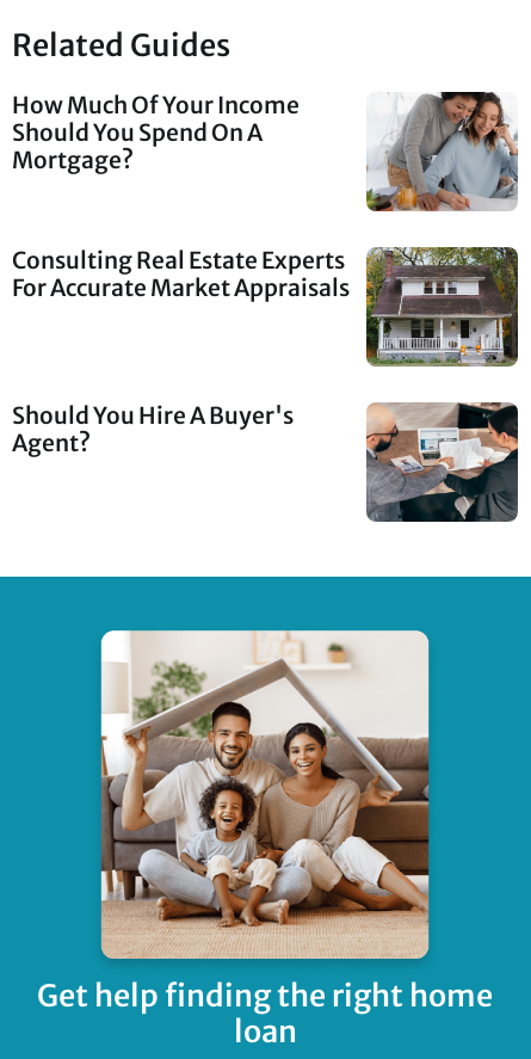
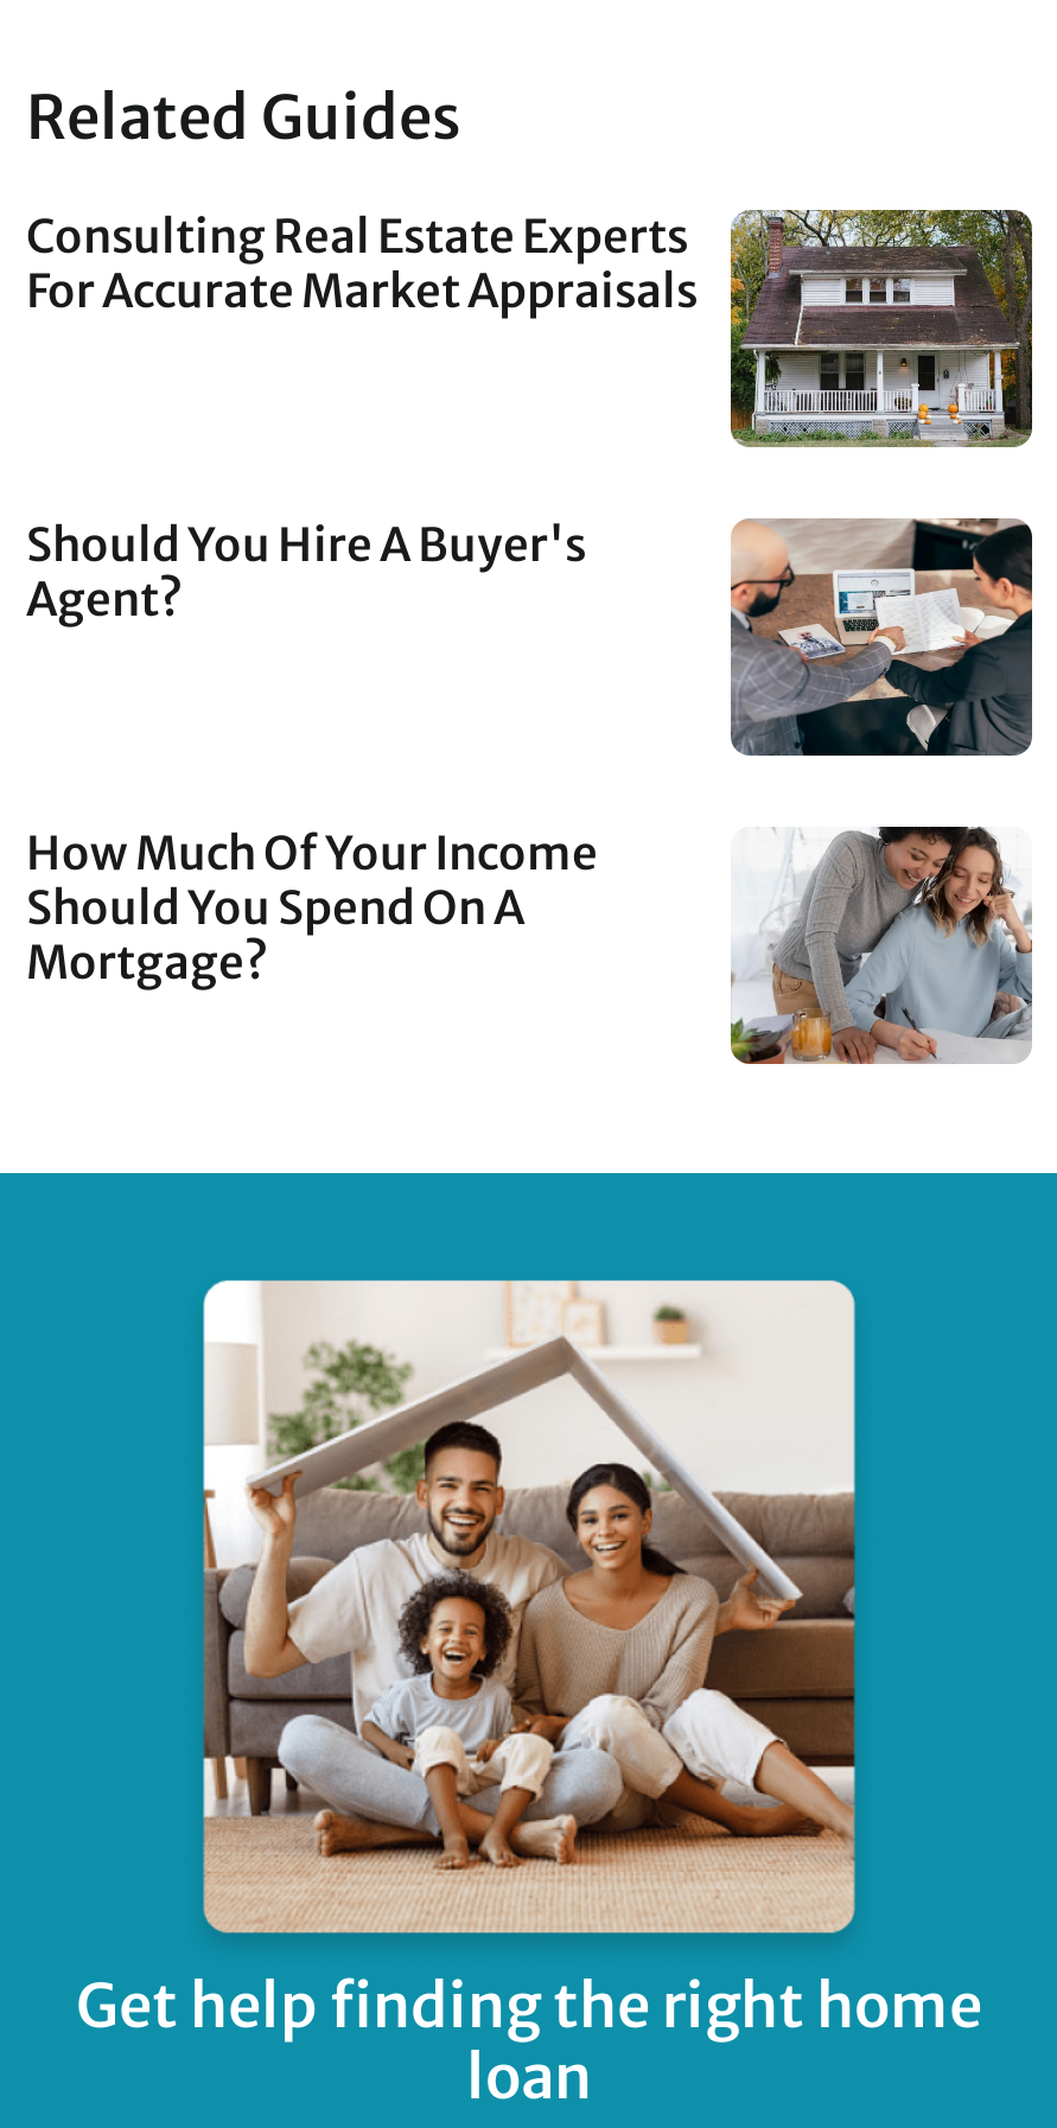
moved down: How Much Of Your Income | Should You Spend On A | Mortgage?

moved up: [image] | Consulting Real Estate Experts | For Accurate Market Appraisals | Should You Hire A Buyer's | Agent?

moved up: [image]
